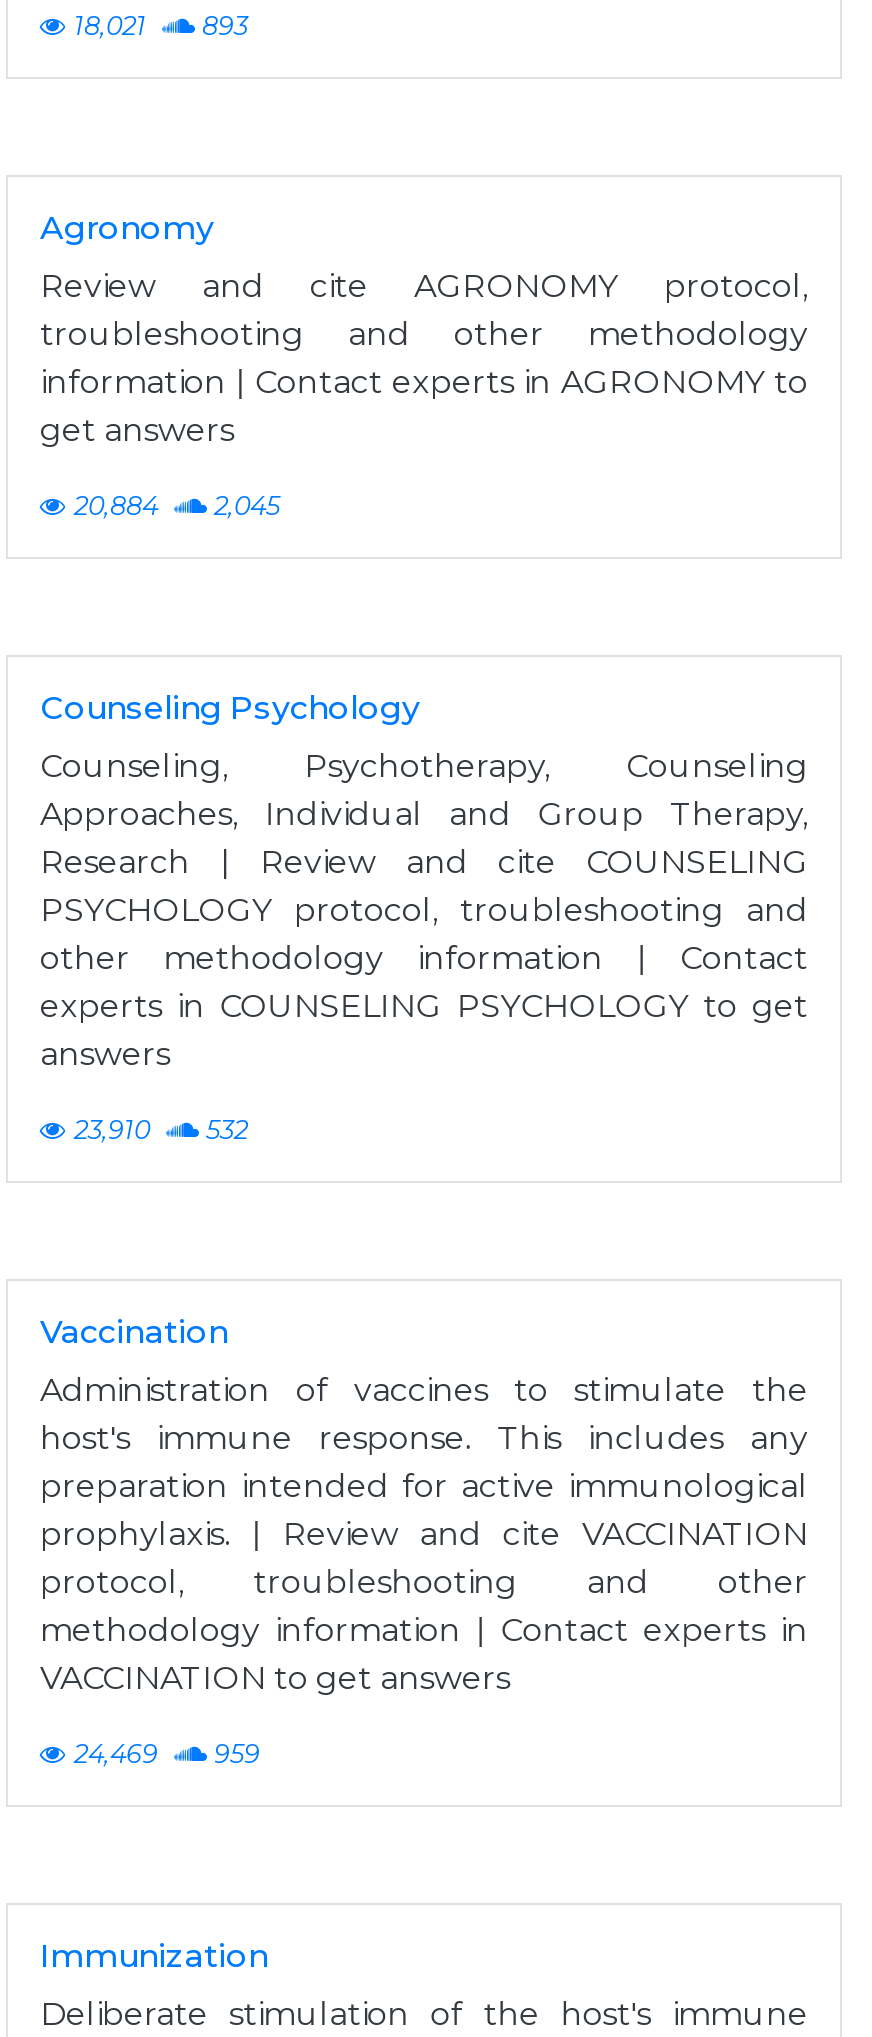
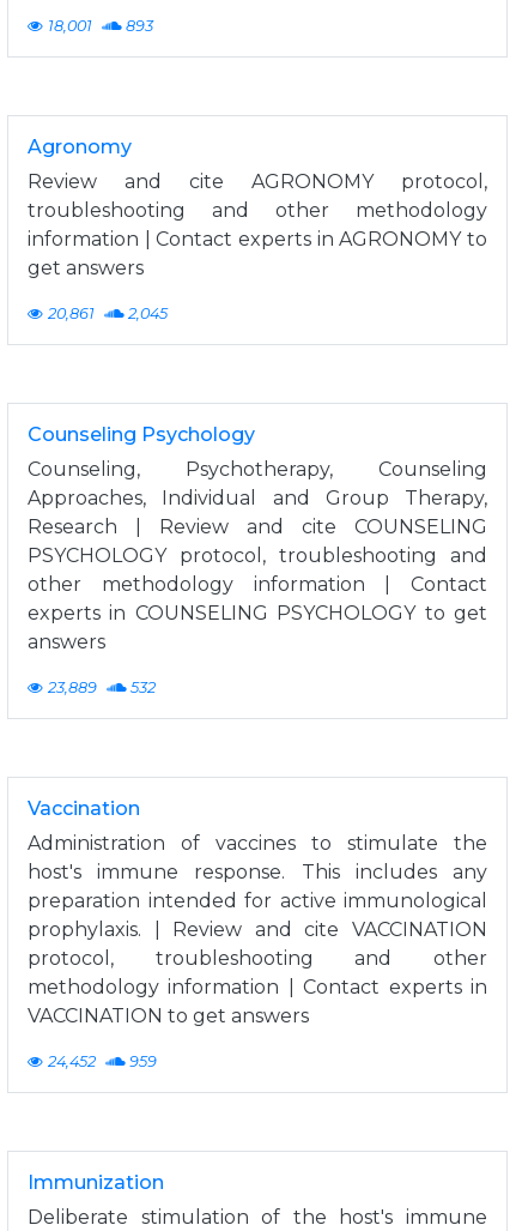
- 18,021 893
+ 18,001 893

- 20,884 2,045
+ 20,861 2,045

- 23,910 532
+ 23,889 532

- 24,469 959
+ 24,452 959
